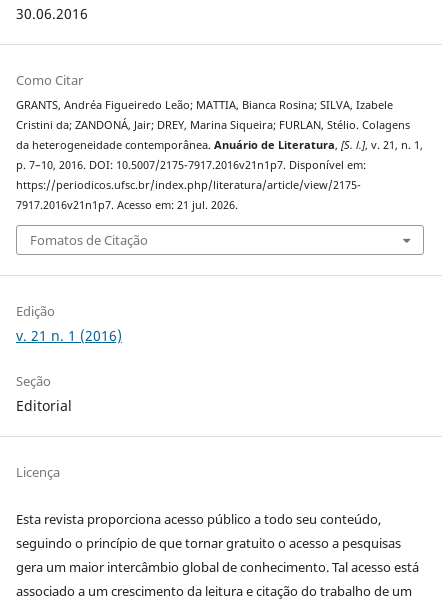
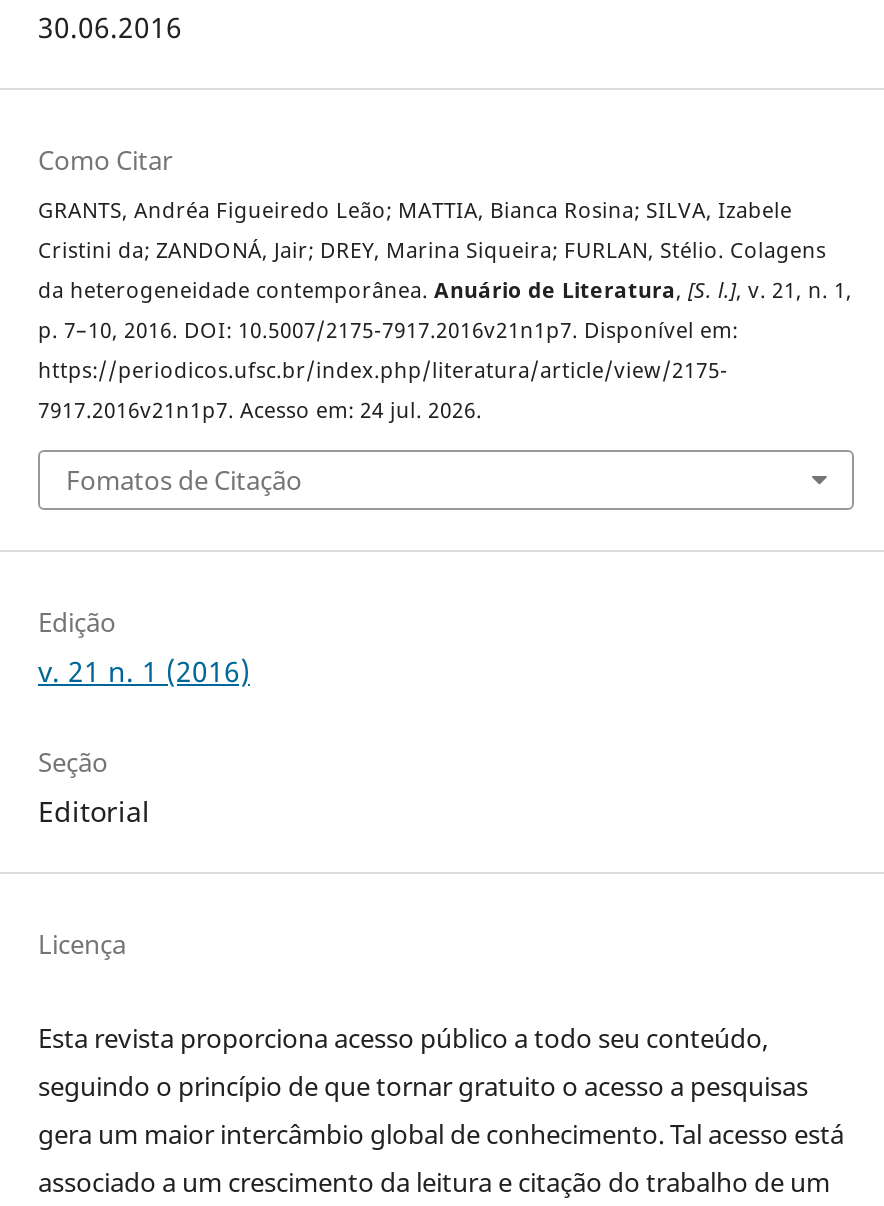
- 7917.2016v21n1p7. Acesso em: 21 jul. 2026.
+ 7917.2016v21n1p7. Acesso em: 24 jul. 2026.
